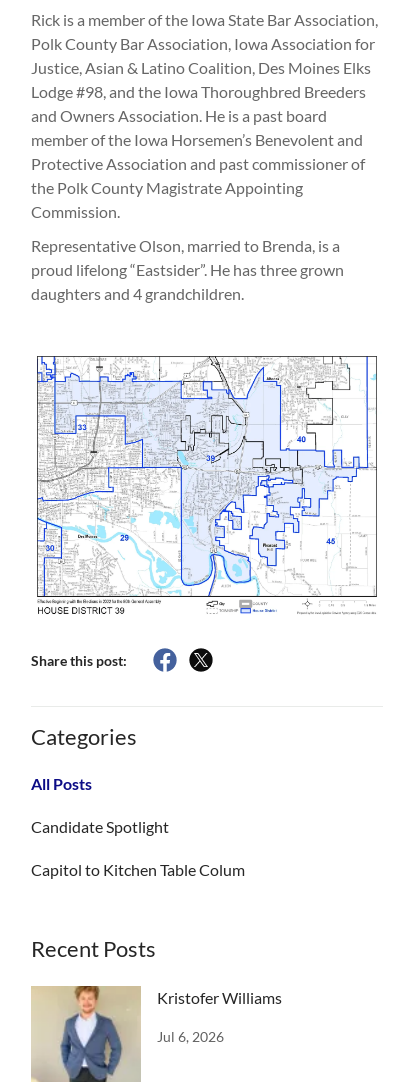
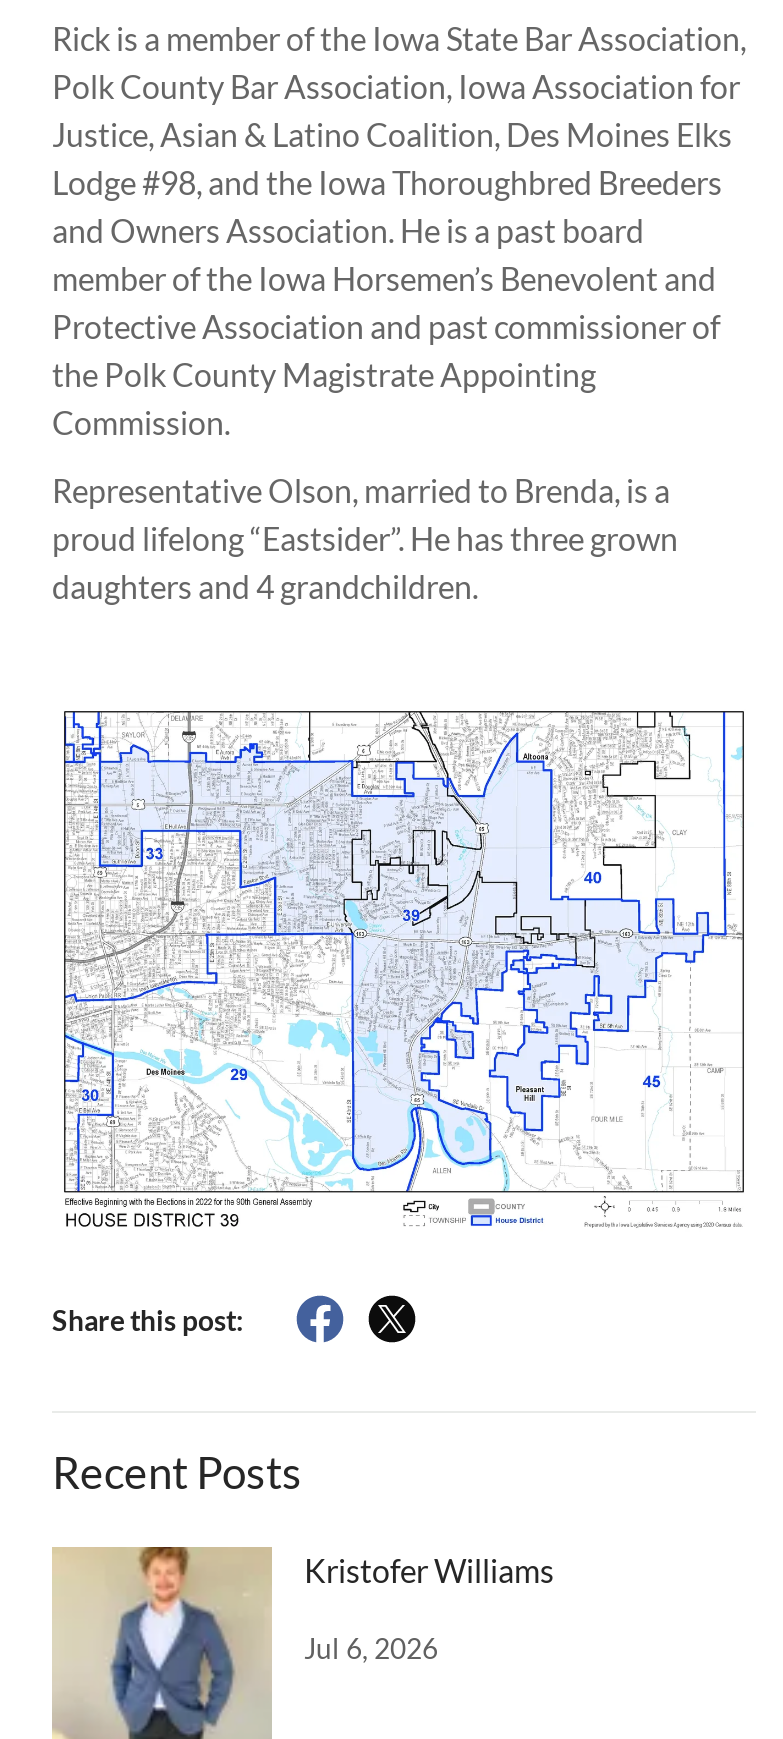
- Categories
- All Posts
- Candidate Spotlight
- Capitol to Kitchen Table Colum
